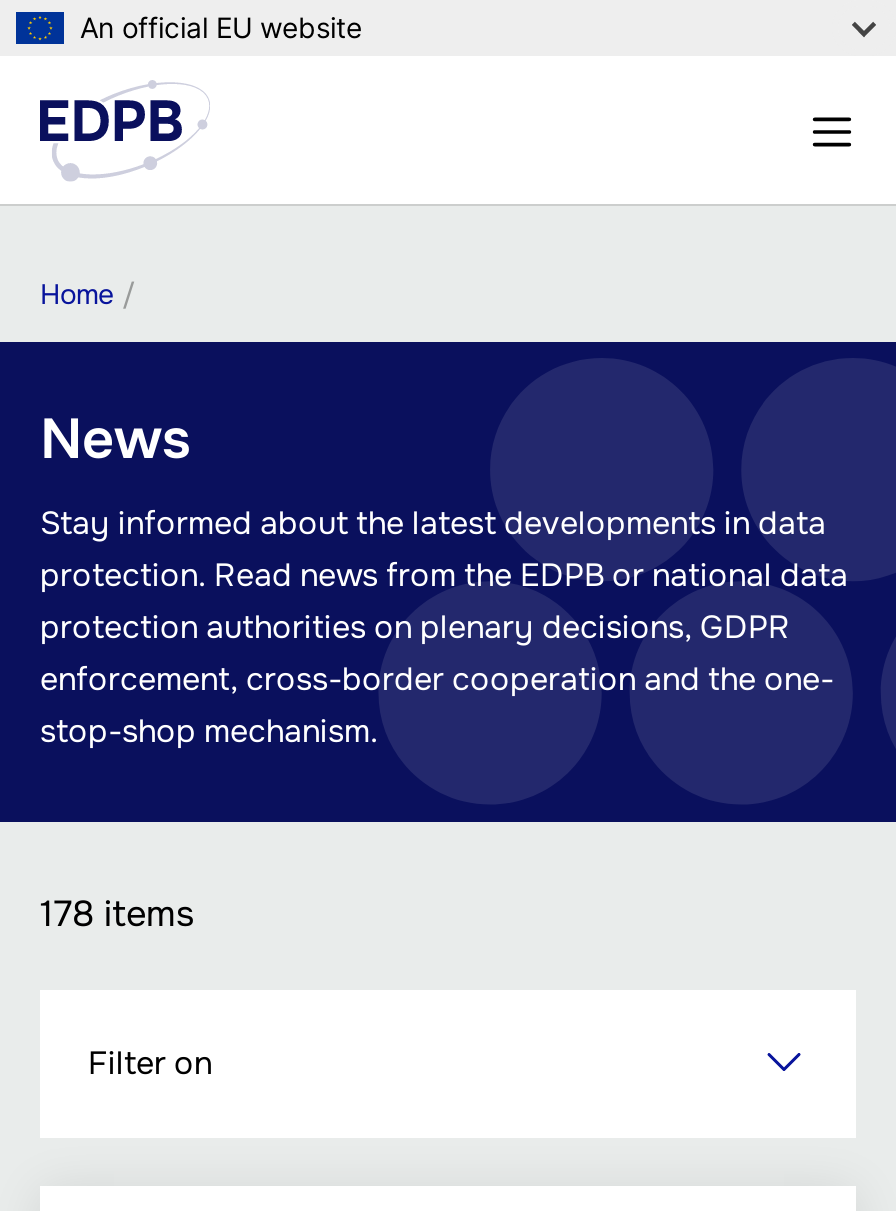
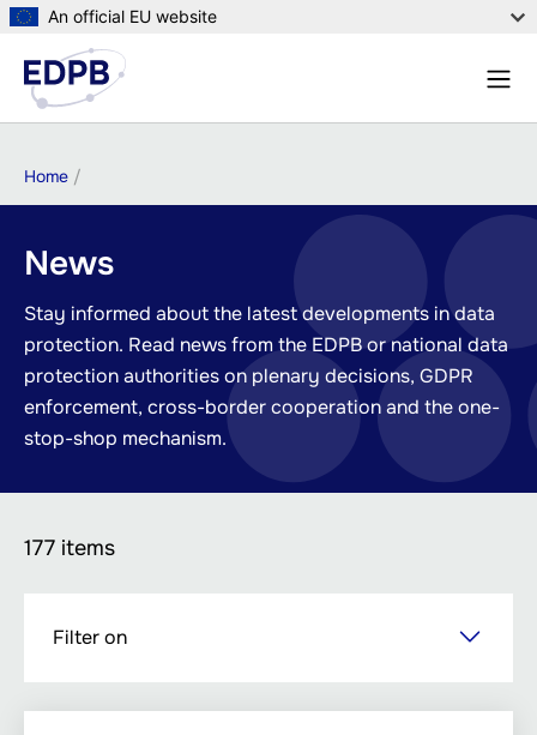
- 178 items
+ 177 items
